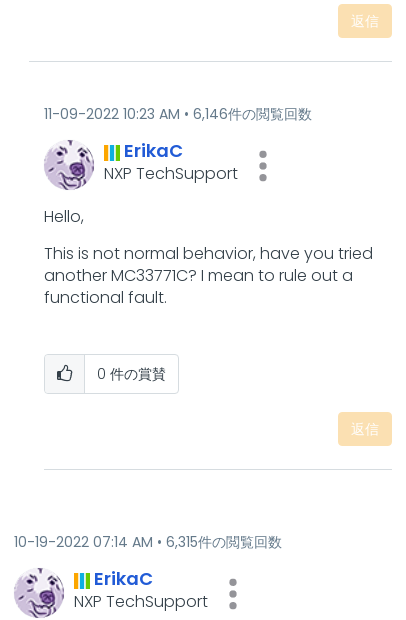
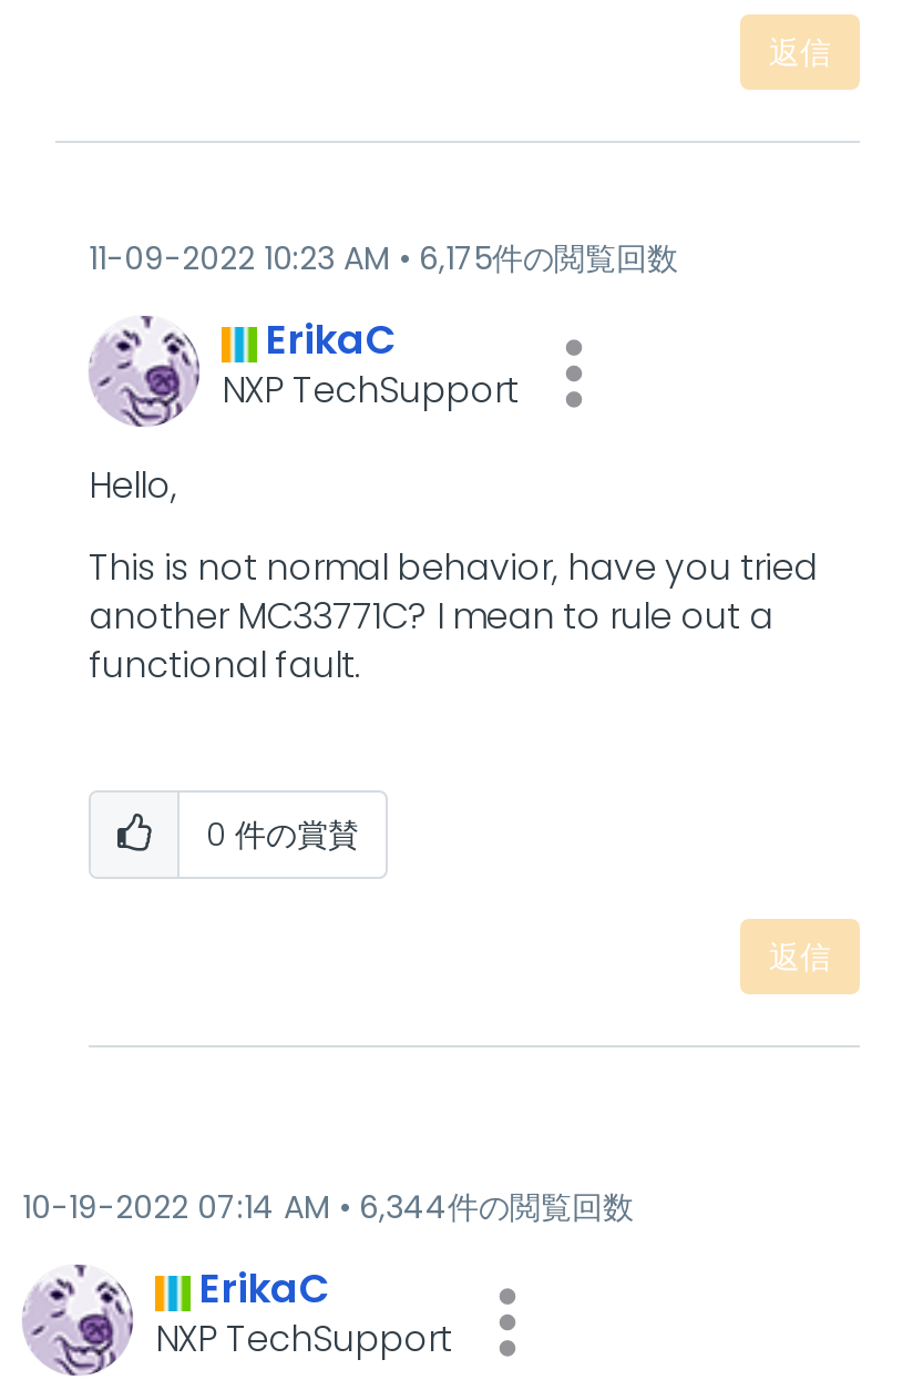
- 6,146件の閲覧回数
+ 6,175件の閲覧回数

- 6,315件の閲覧回数
+ 6,344件の閲覧回数
